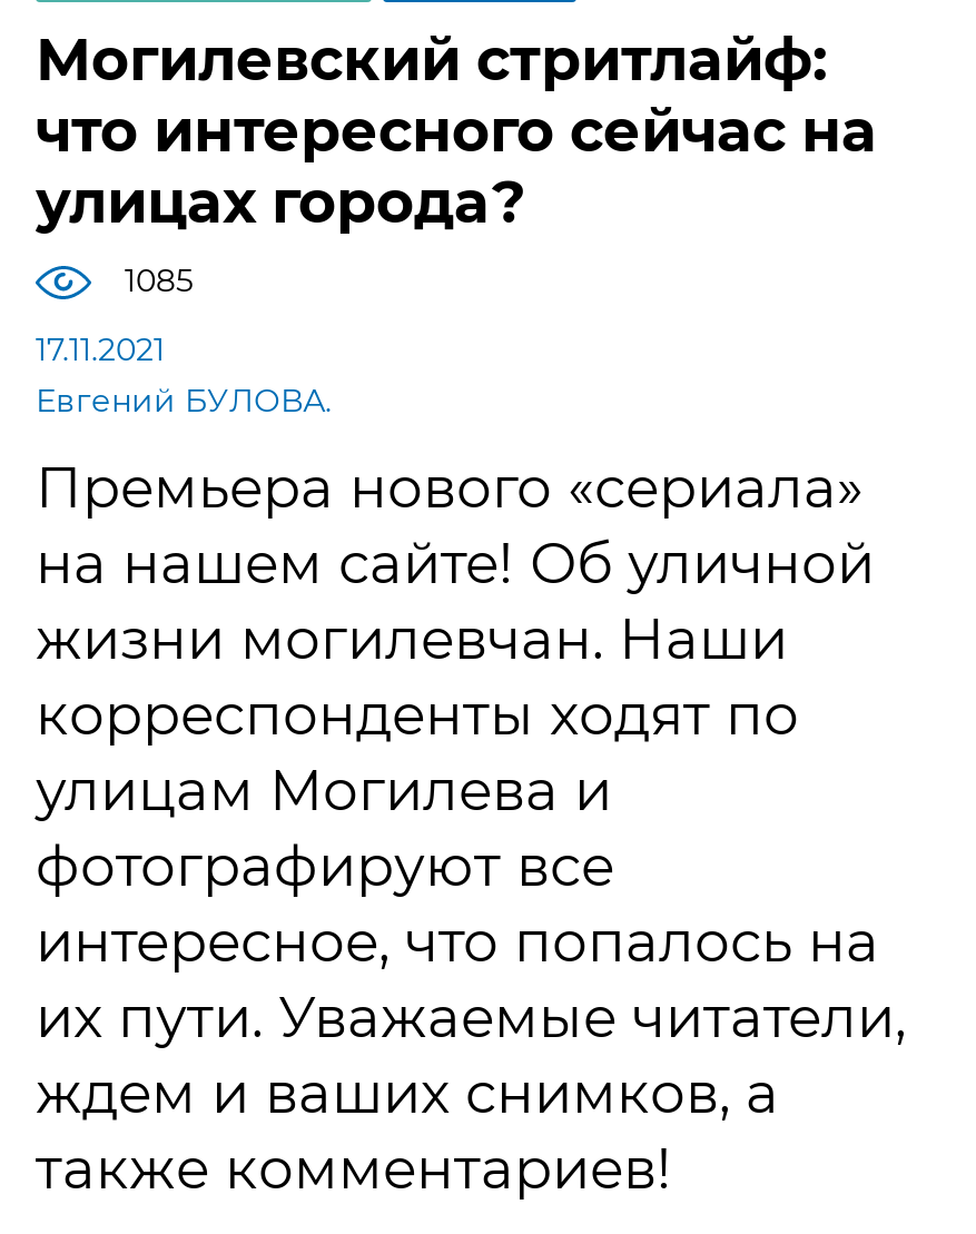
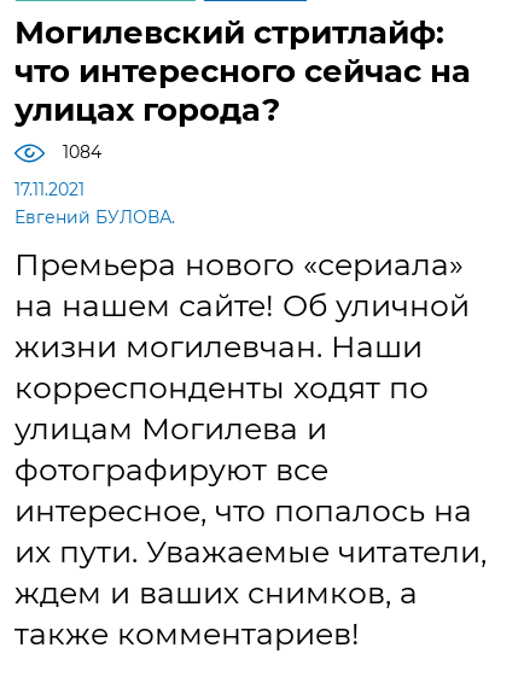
- 1085
+ 1084
